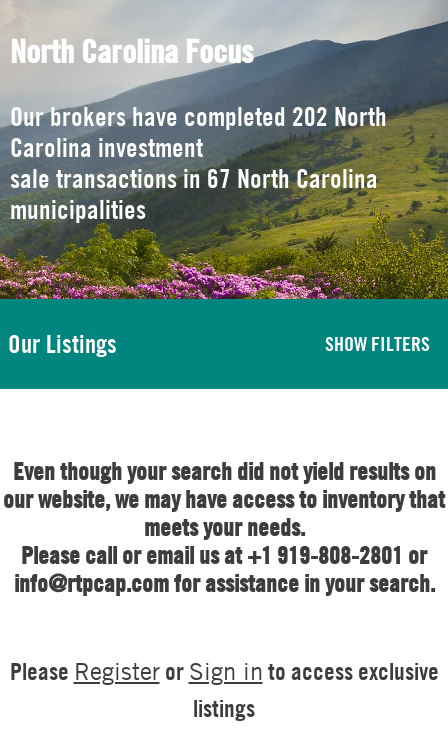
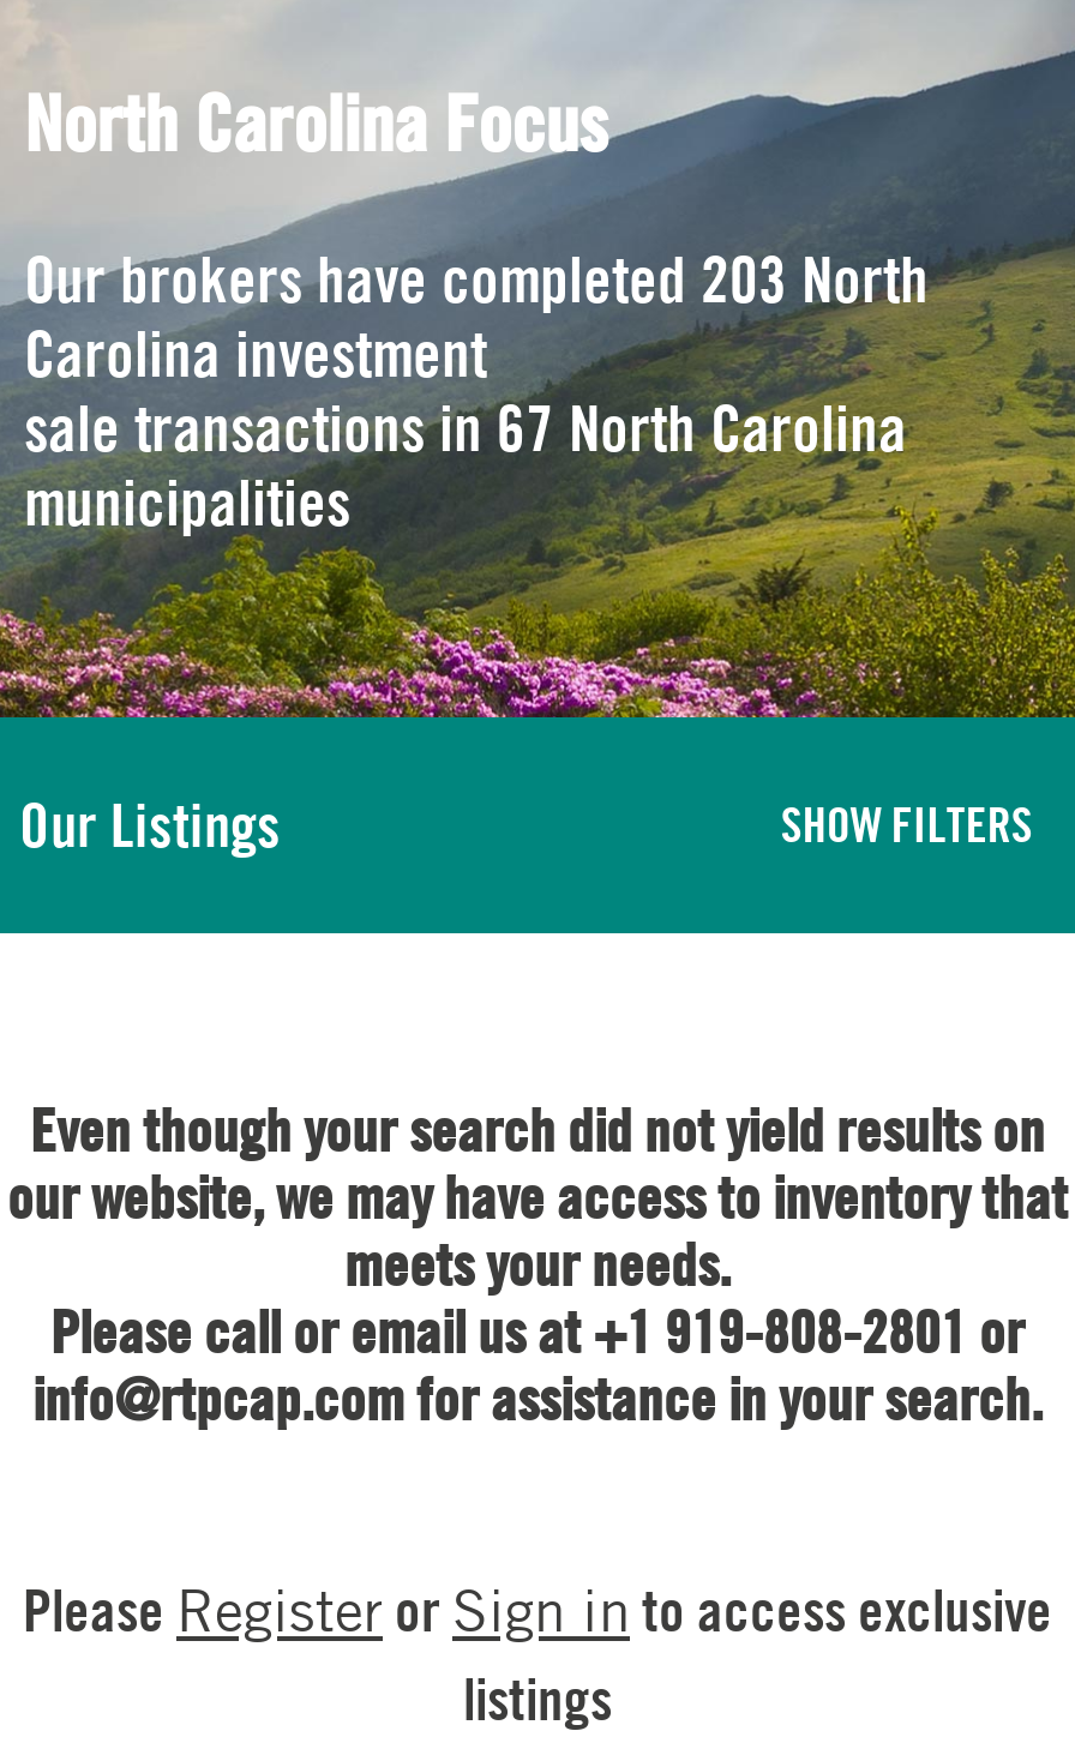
- Our brokers have completed 202 North
+ Our brokers have completed 203 North
